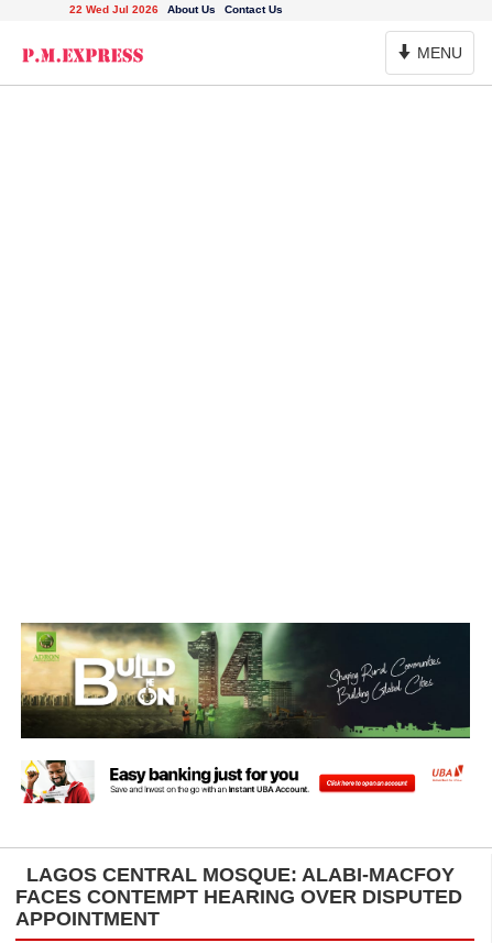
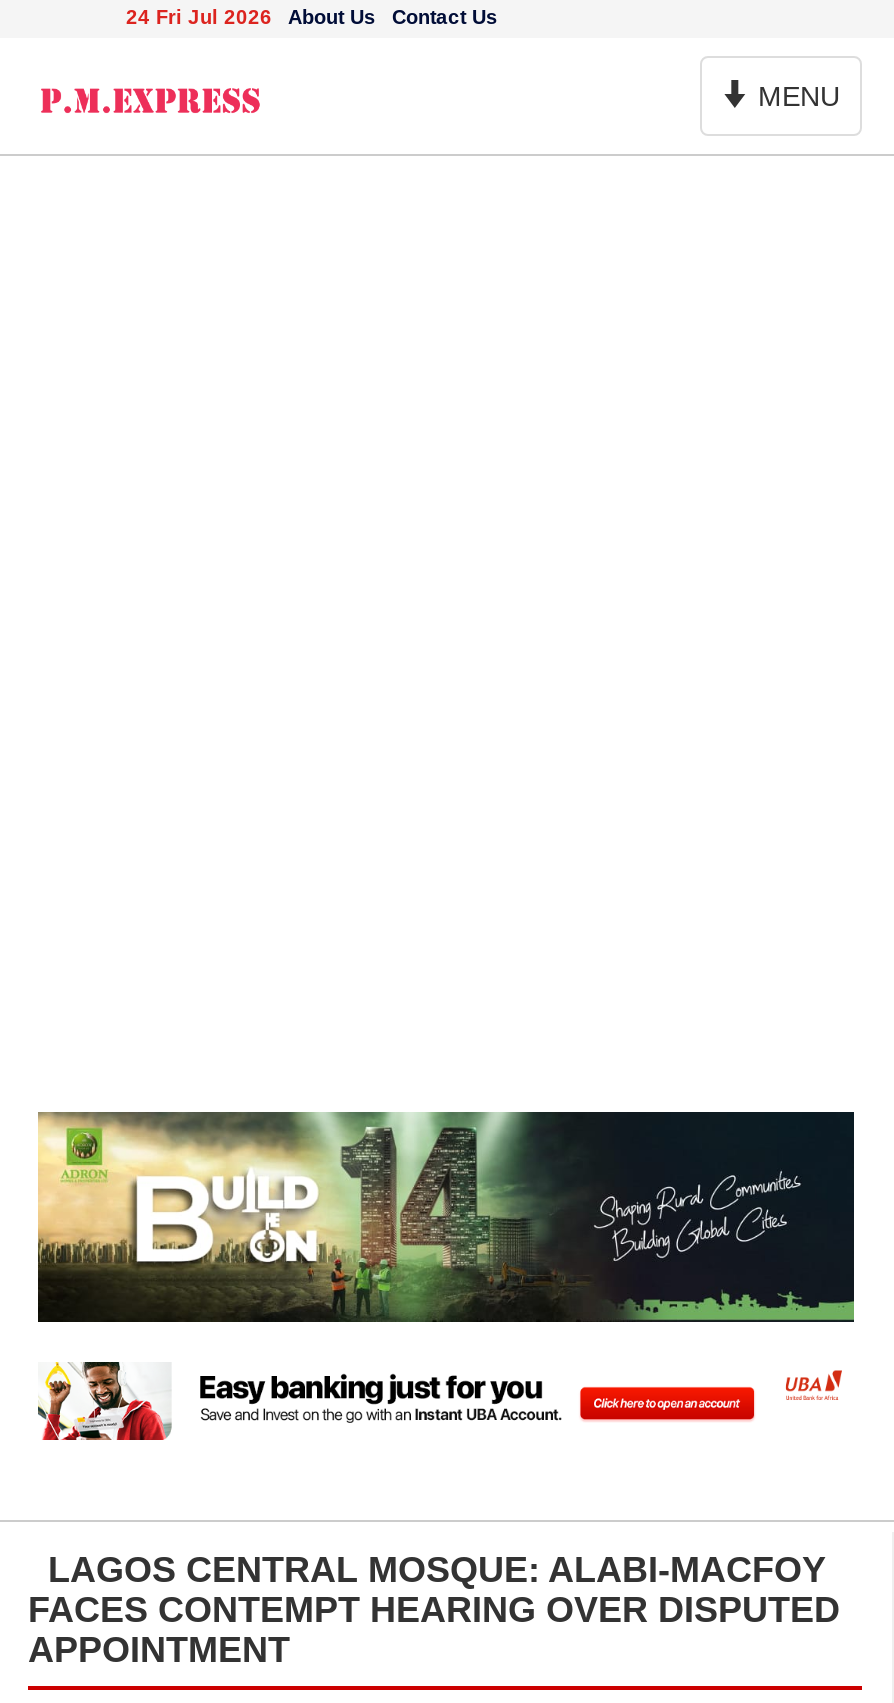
- 22 Wed Jul 2026 About Us Contact Us
+ 24 Fri Jul 2026 About Us Contact Us
